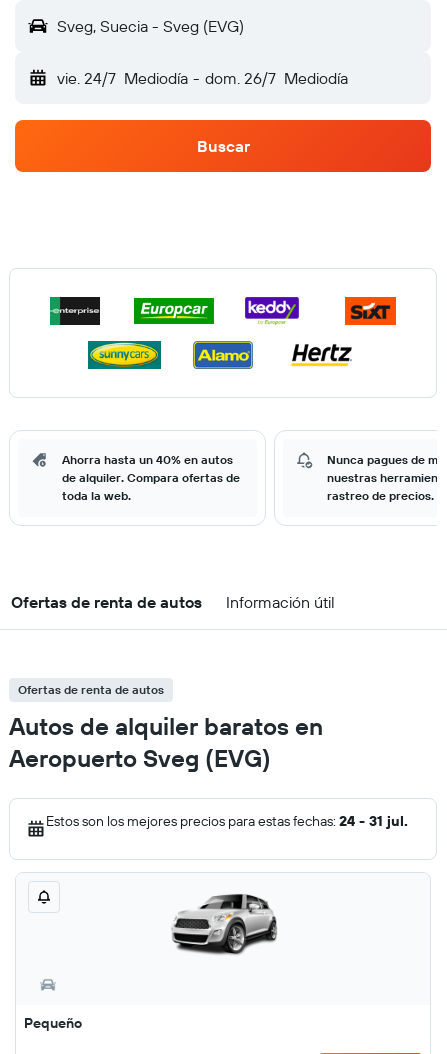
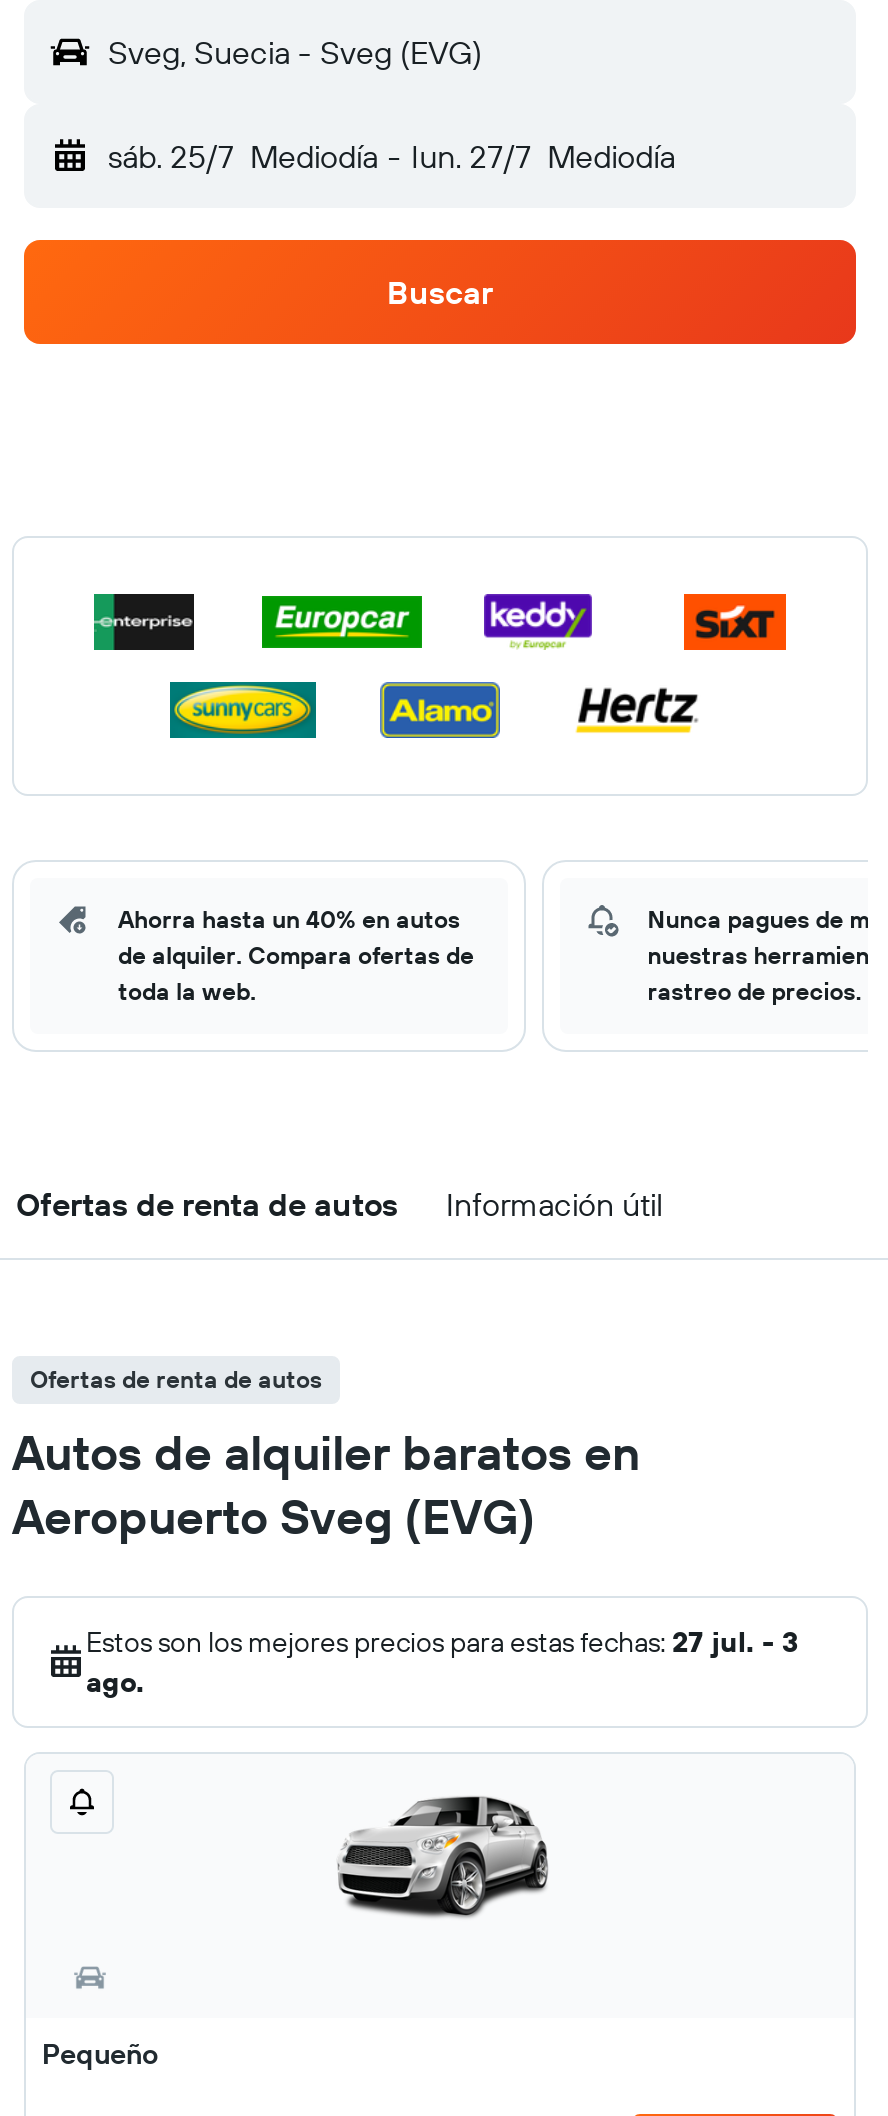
- vie. 24/7 Mediodía - dom. 26/7 Mediodía
+ sáb. 25/7 Mediodía - lun. 27/7 Mediodía

- Estos son los mejores precios para estas fechas: 24 - 31 jul.
+ Estos son los mejores precios para estas fechas: 27 jul. - 3
+ ago.
